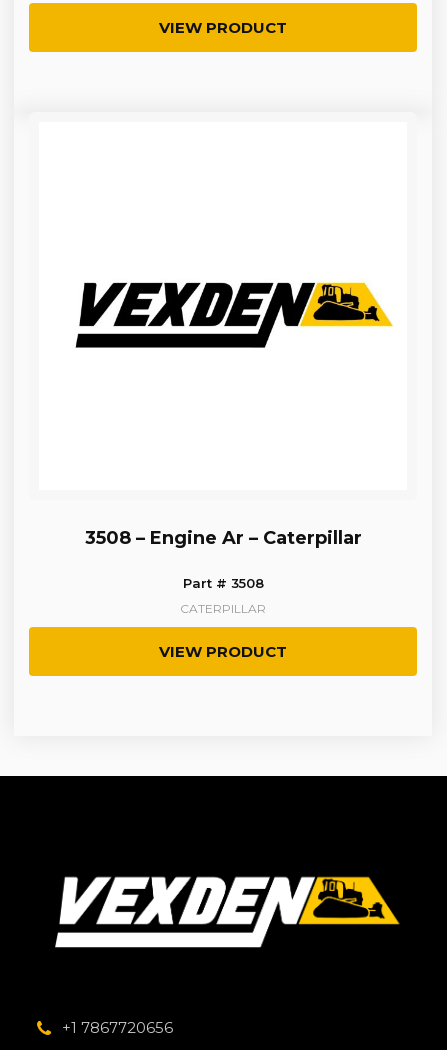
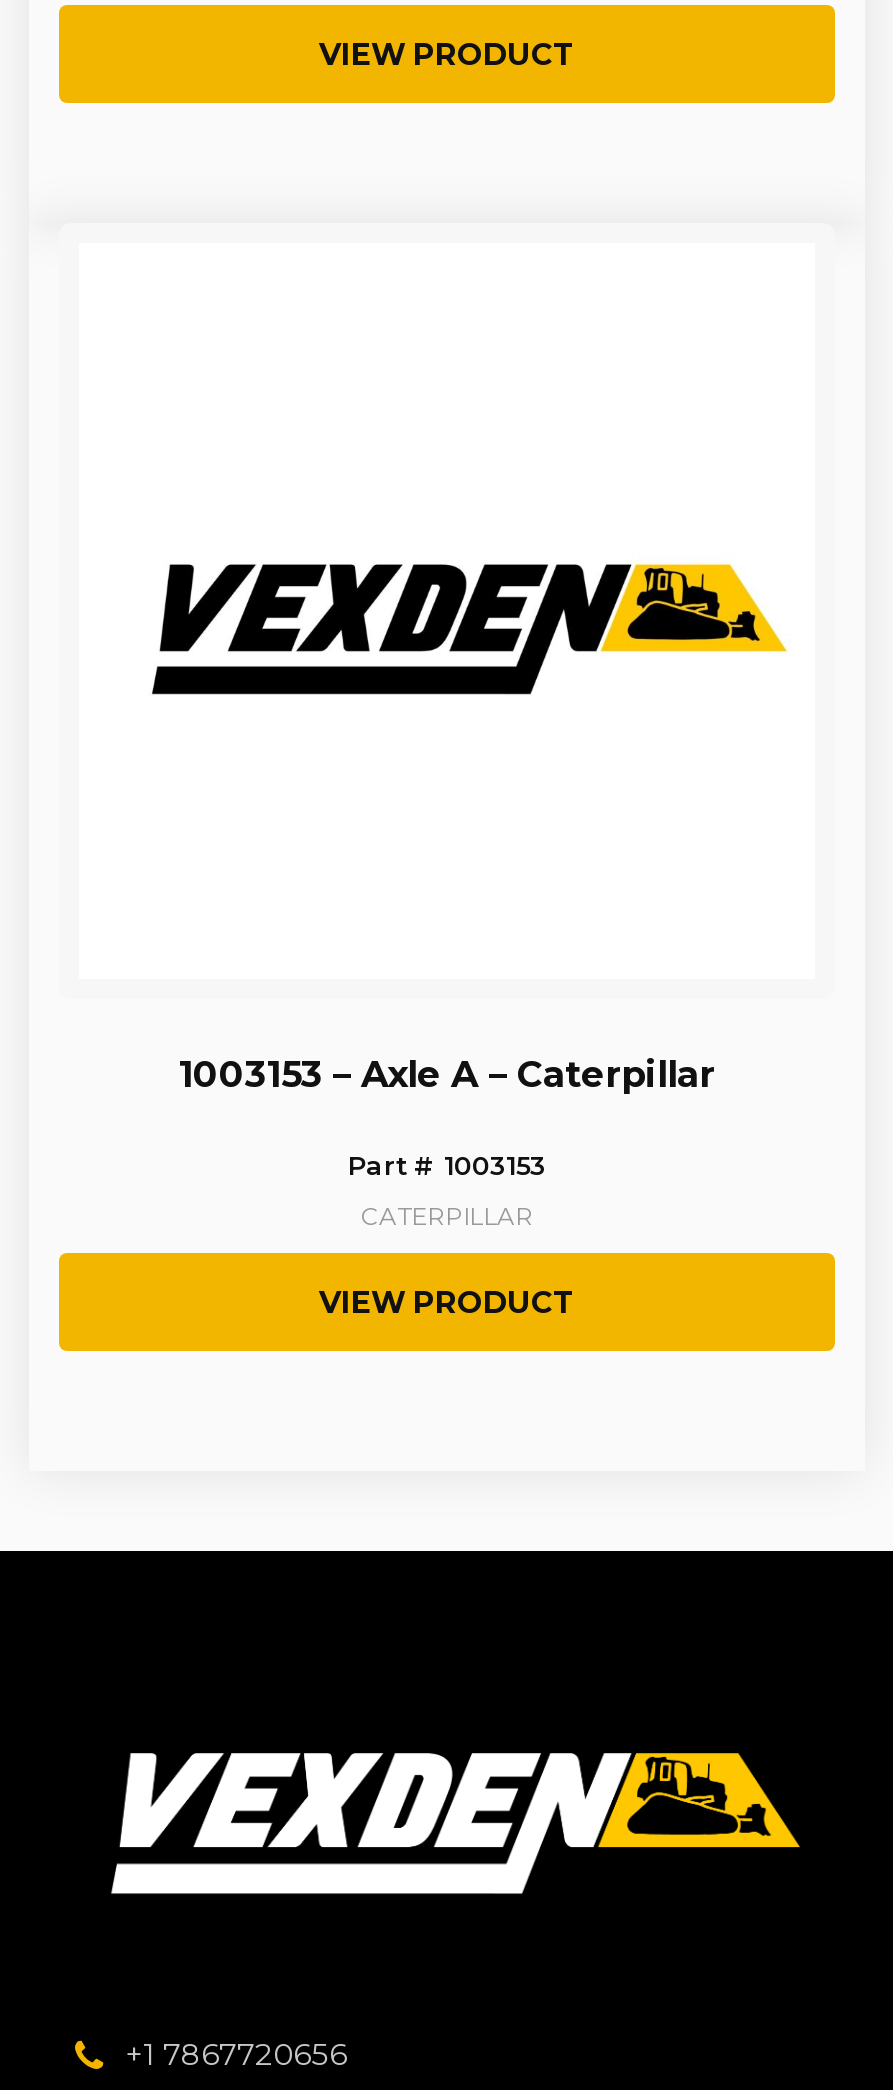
- 3508 – Engine Ar – Caterpillar
+ 1003153 – Axle A – Caterpillar

- Part # 3508
+ Part # 1003153
